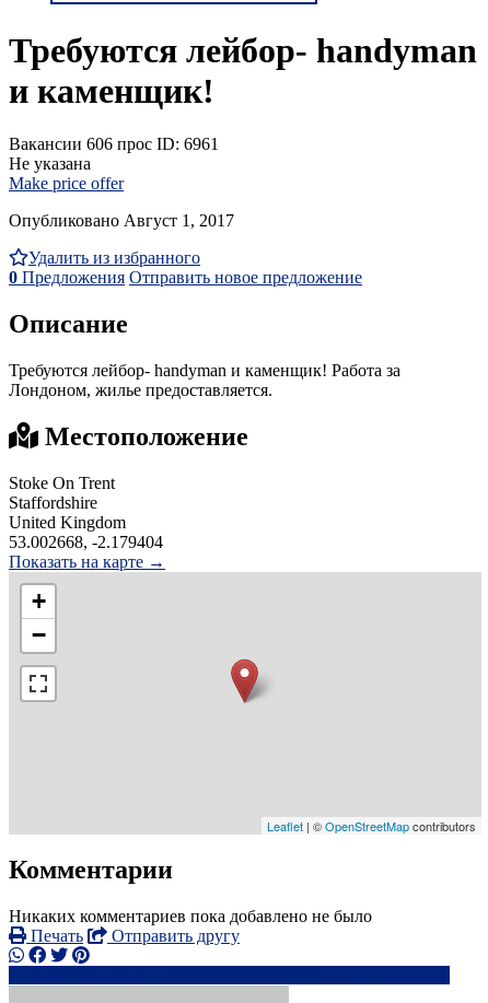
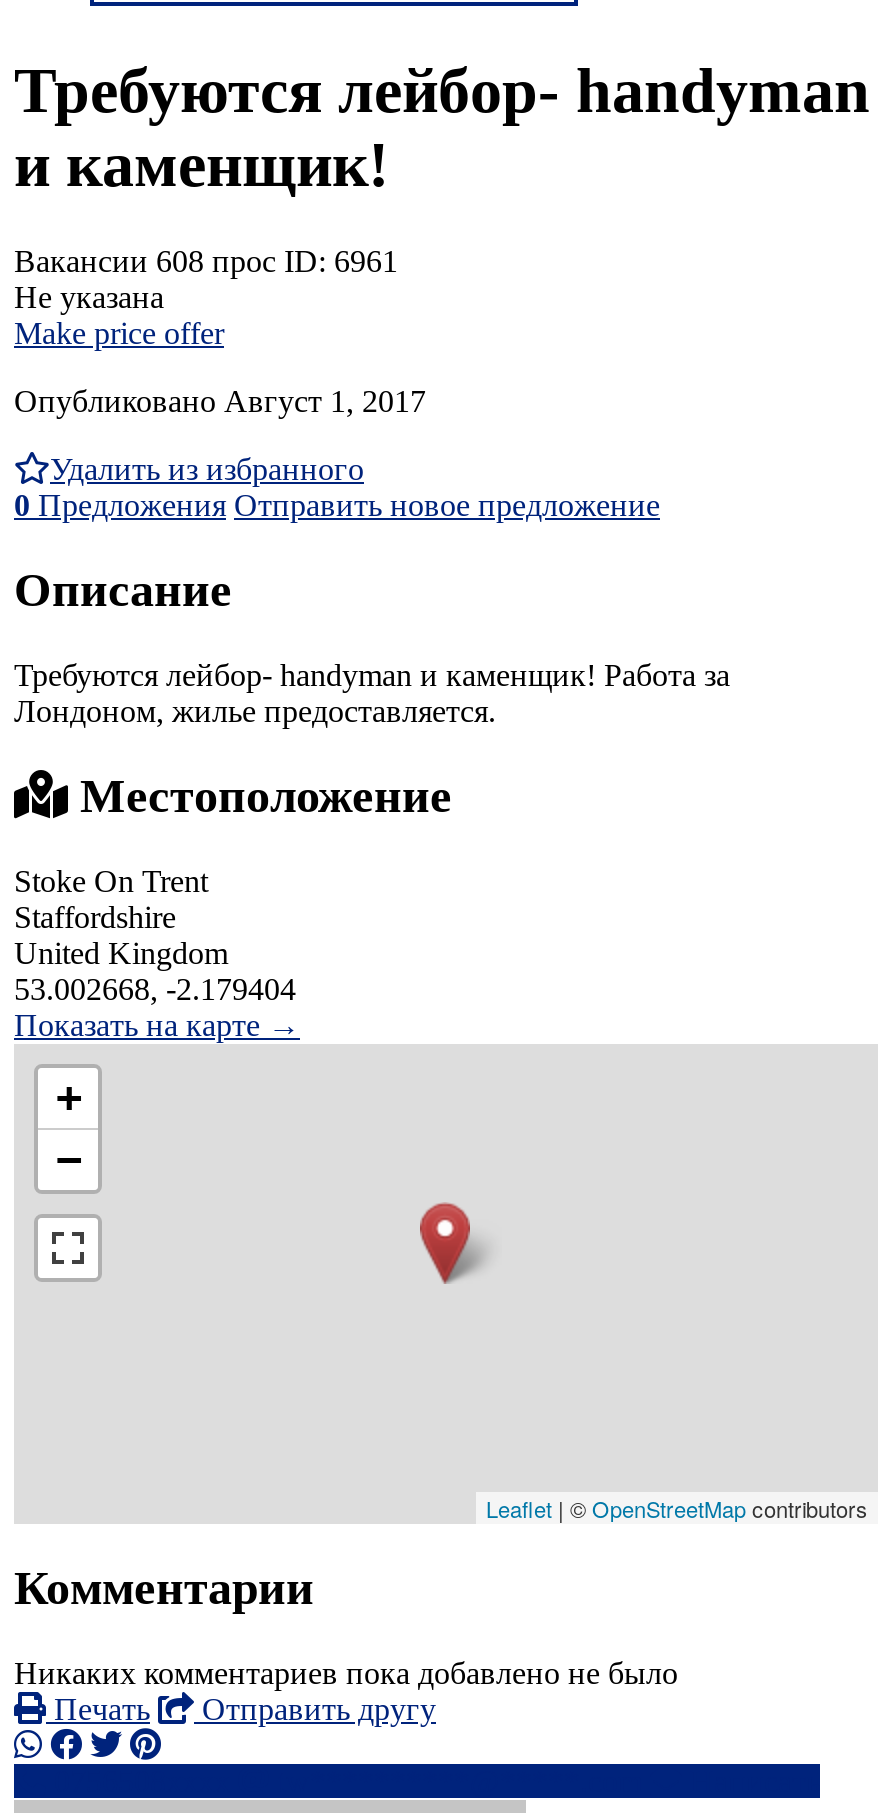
- Вакансии 606 прос ID: 6961
+ Вакансии 608 прос ID: 6961
